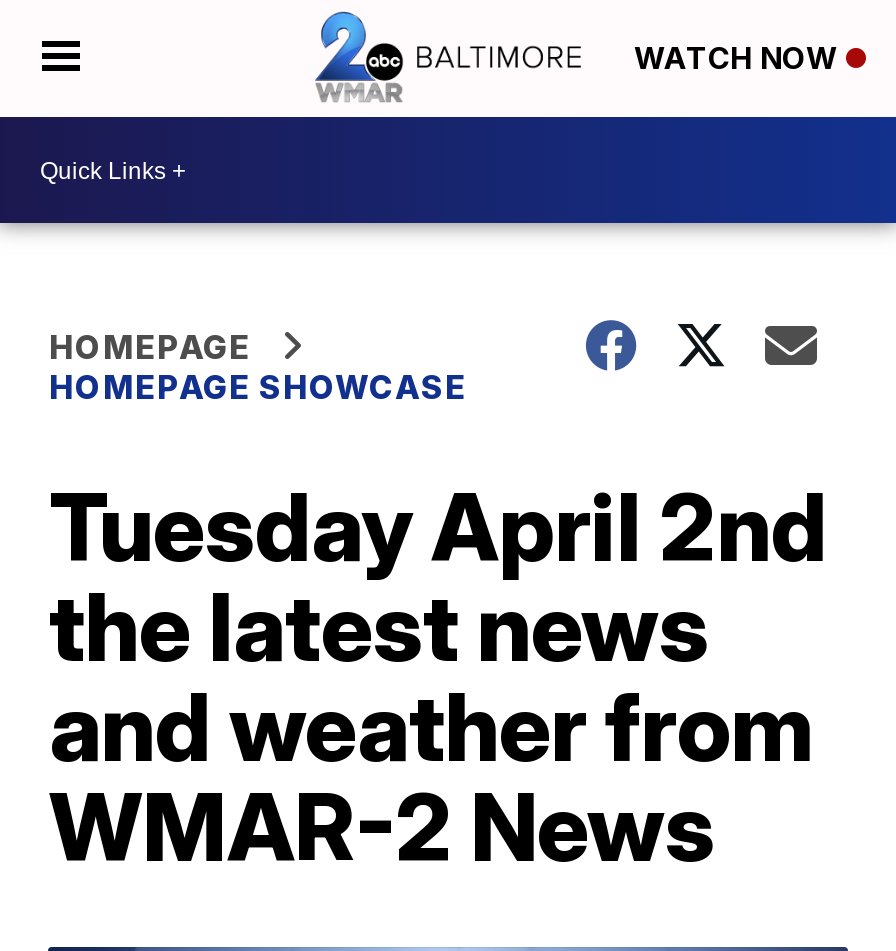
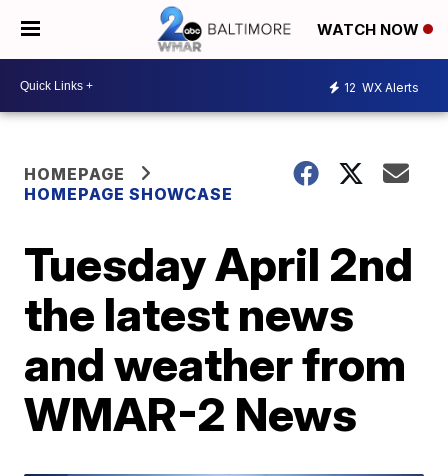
+ 12 WX Alerts
